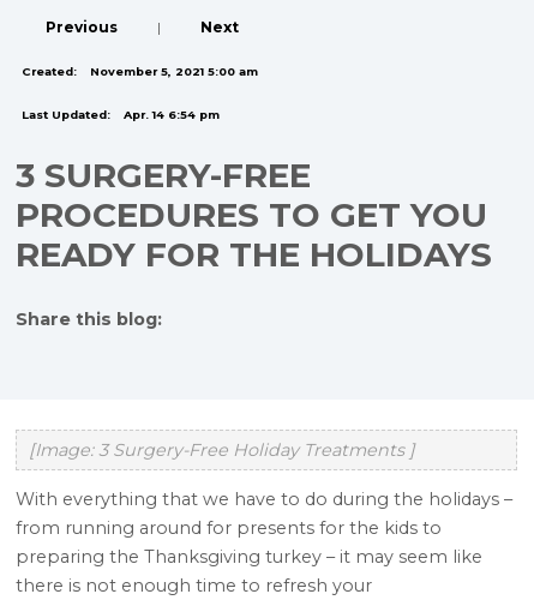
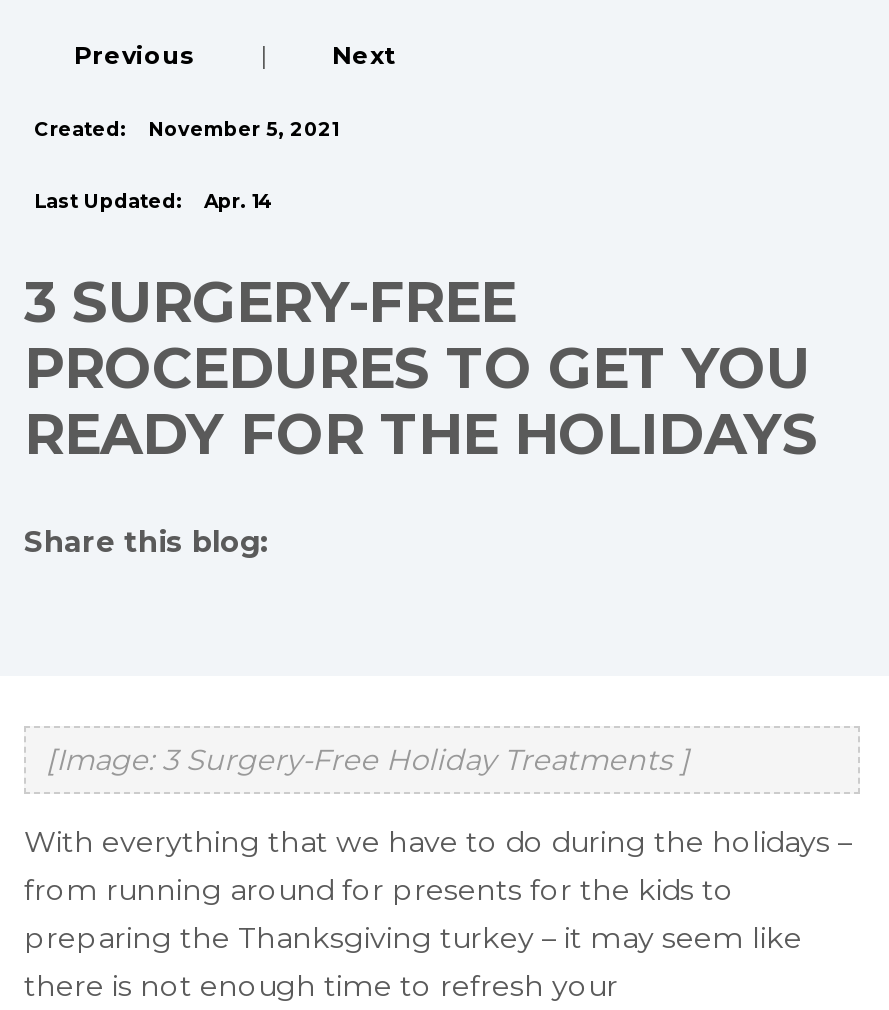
- Created: November 5, 2021 5:00 am
+ Created: November 5, 2021

- Last Updated: Apr. 14 6:54 pm
+ Last Updated: Apr. 14
